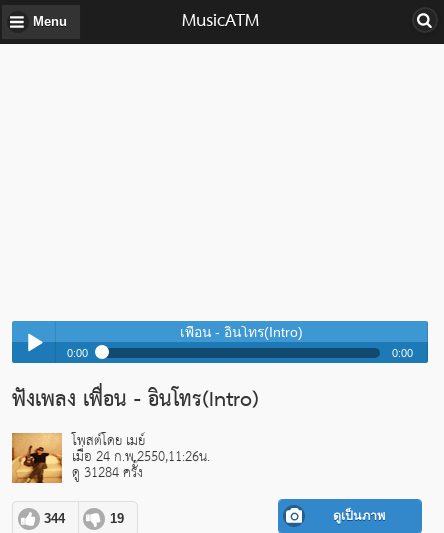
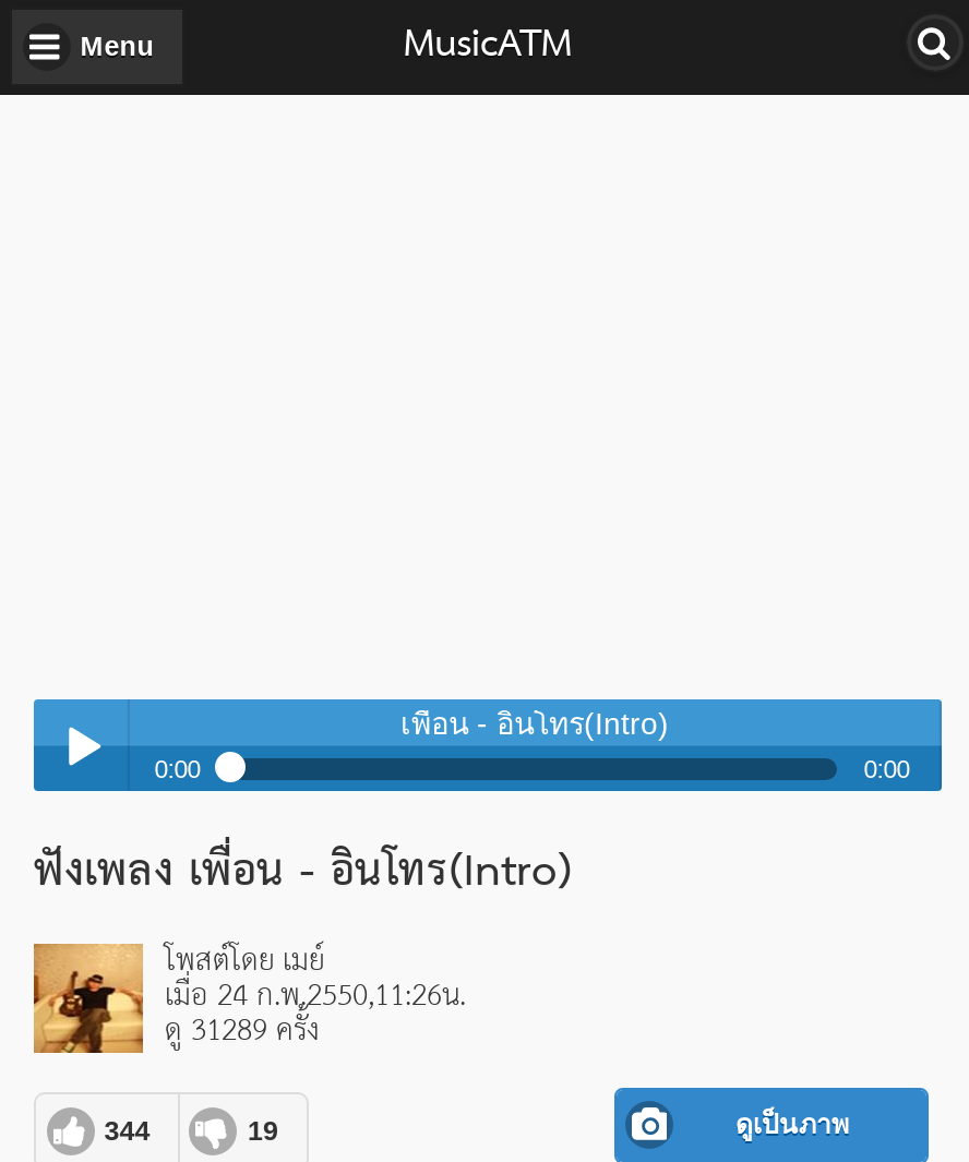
- ดู 31284 ครั้ง
+ ดู 31289 ครั้ง
